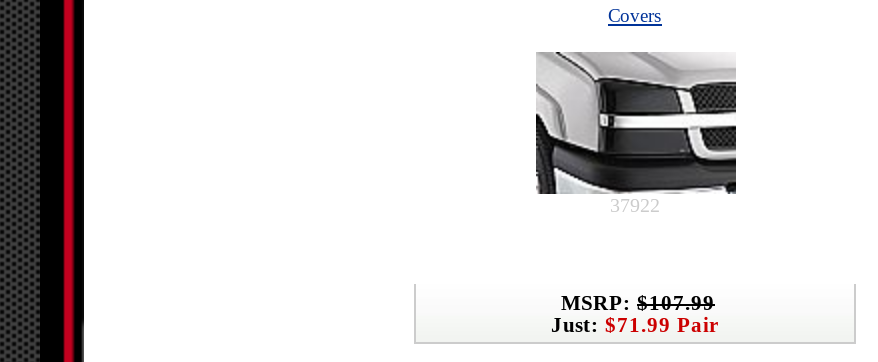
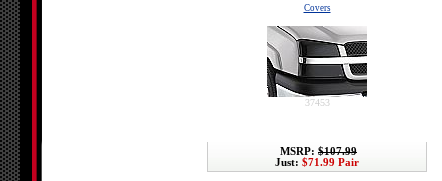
- 37922
+ 37453
